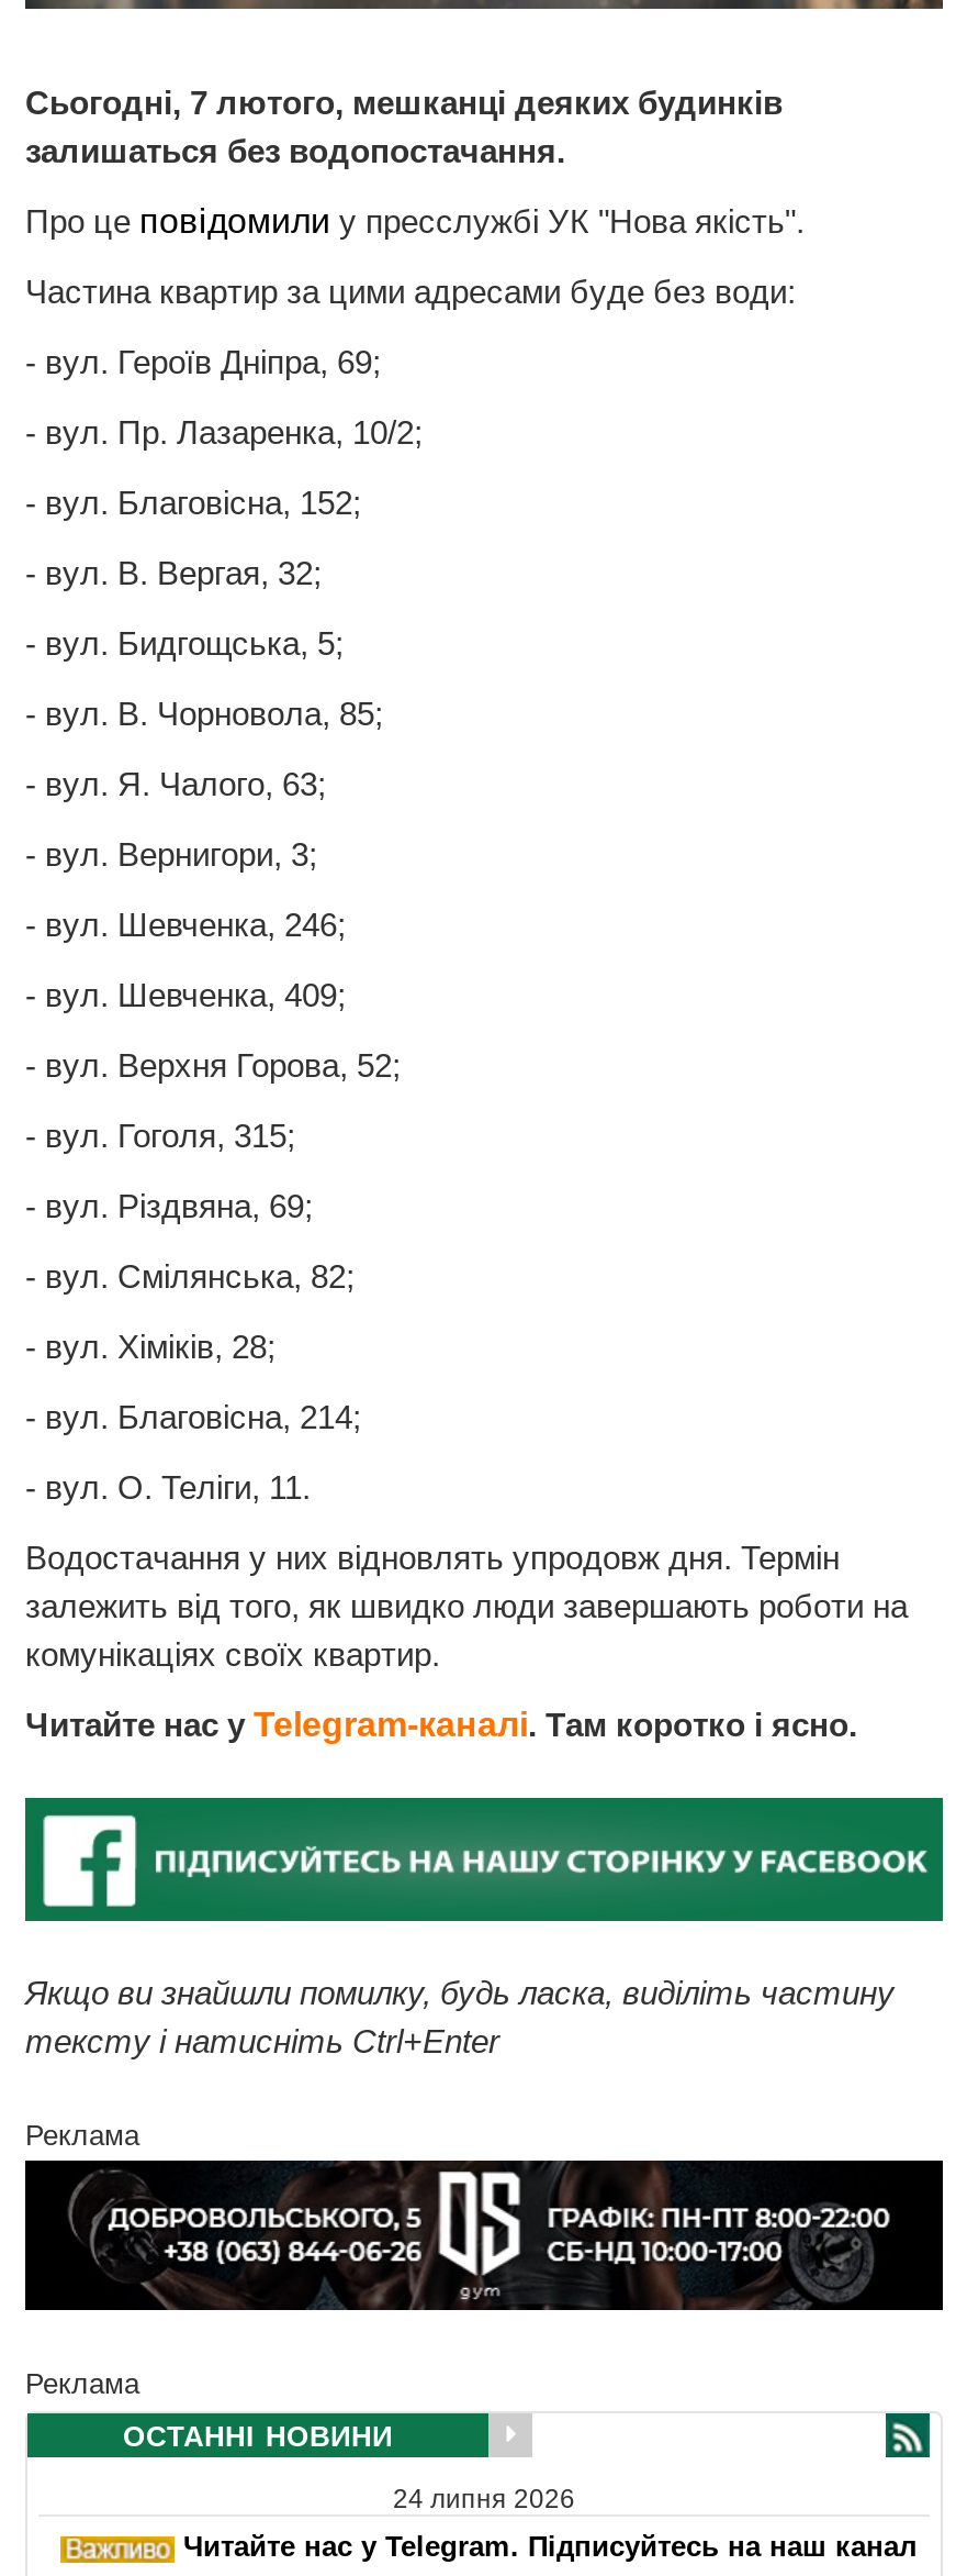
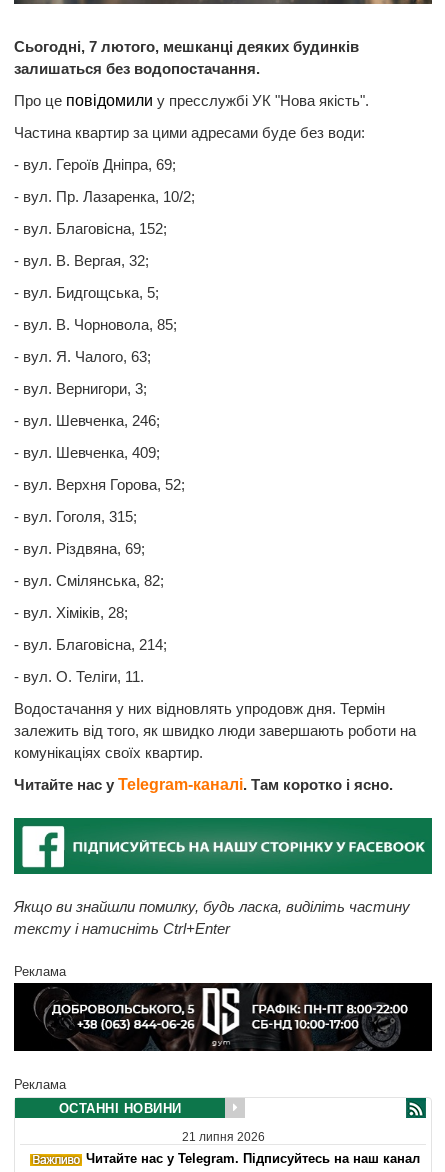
- 24 липня 2026
+ 21 липня 2026
